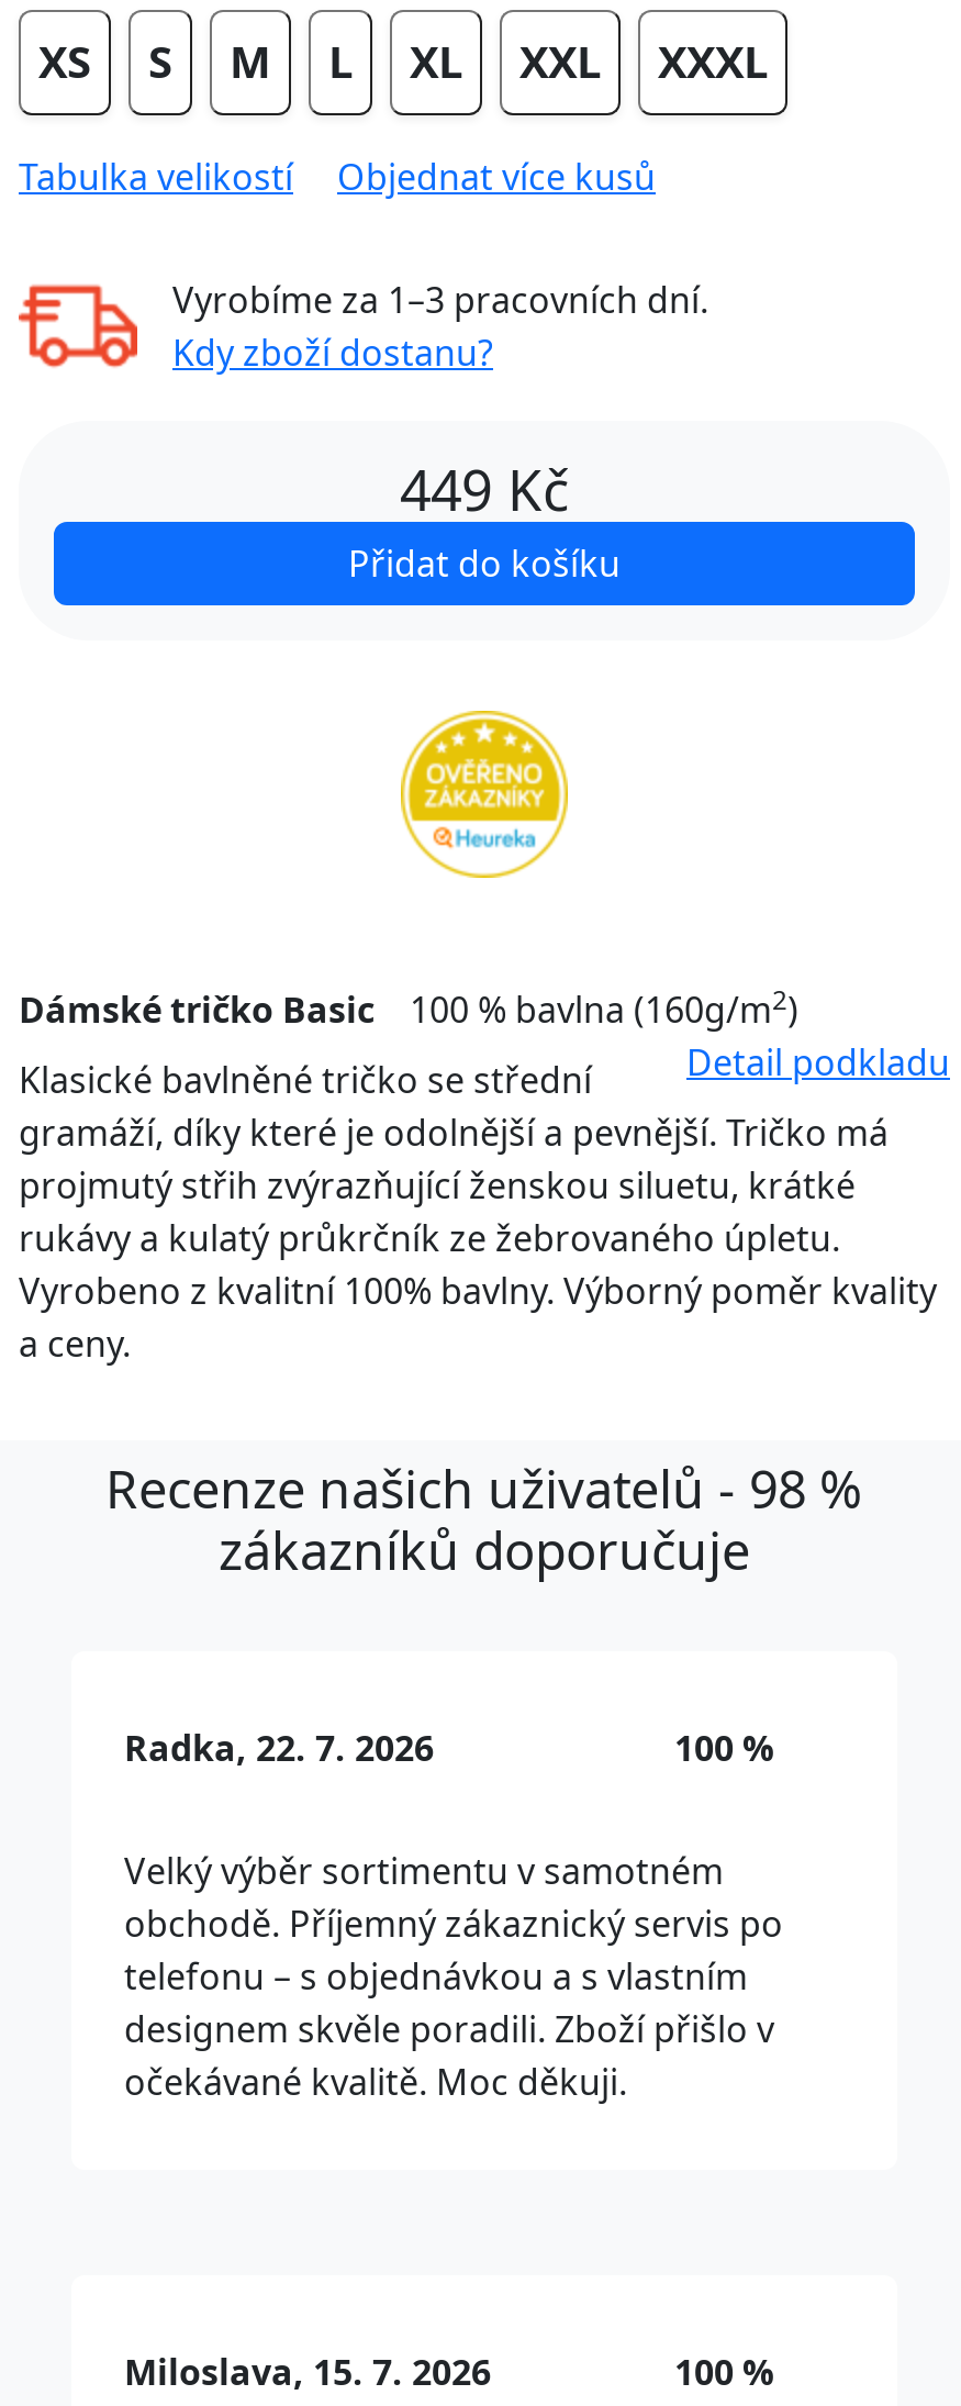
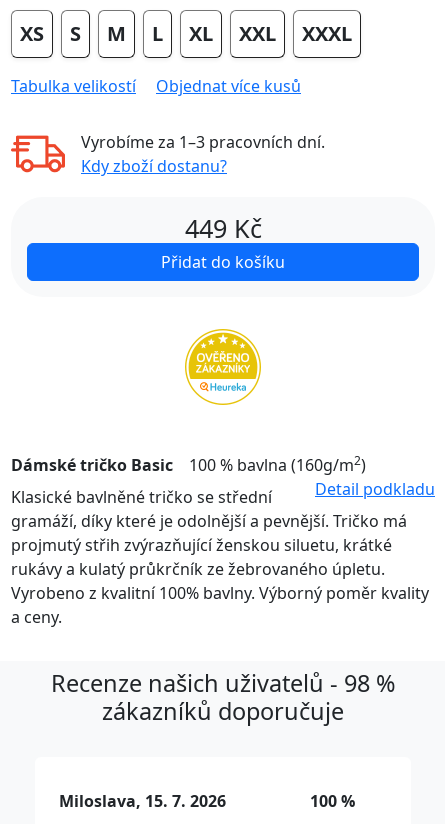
- Radka, 22. 7. 2026
- 100 %
- Velký výběr sortimentu v samotném
- obchodě. Příjemný zákaznický servis po
- telefonu – s objednávkou a s vlastním
- designem skvěle poradili. Zboží přišlo v
- očekávané kvalitě. Moc děkuji.
